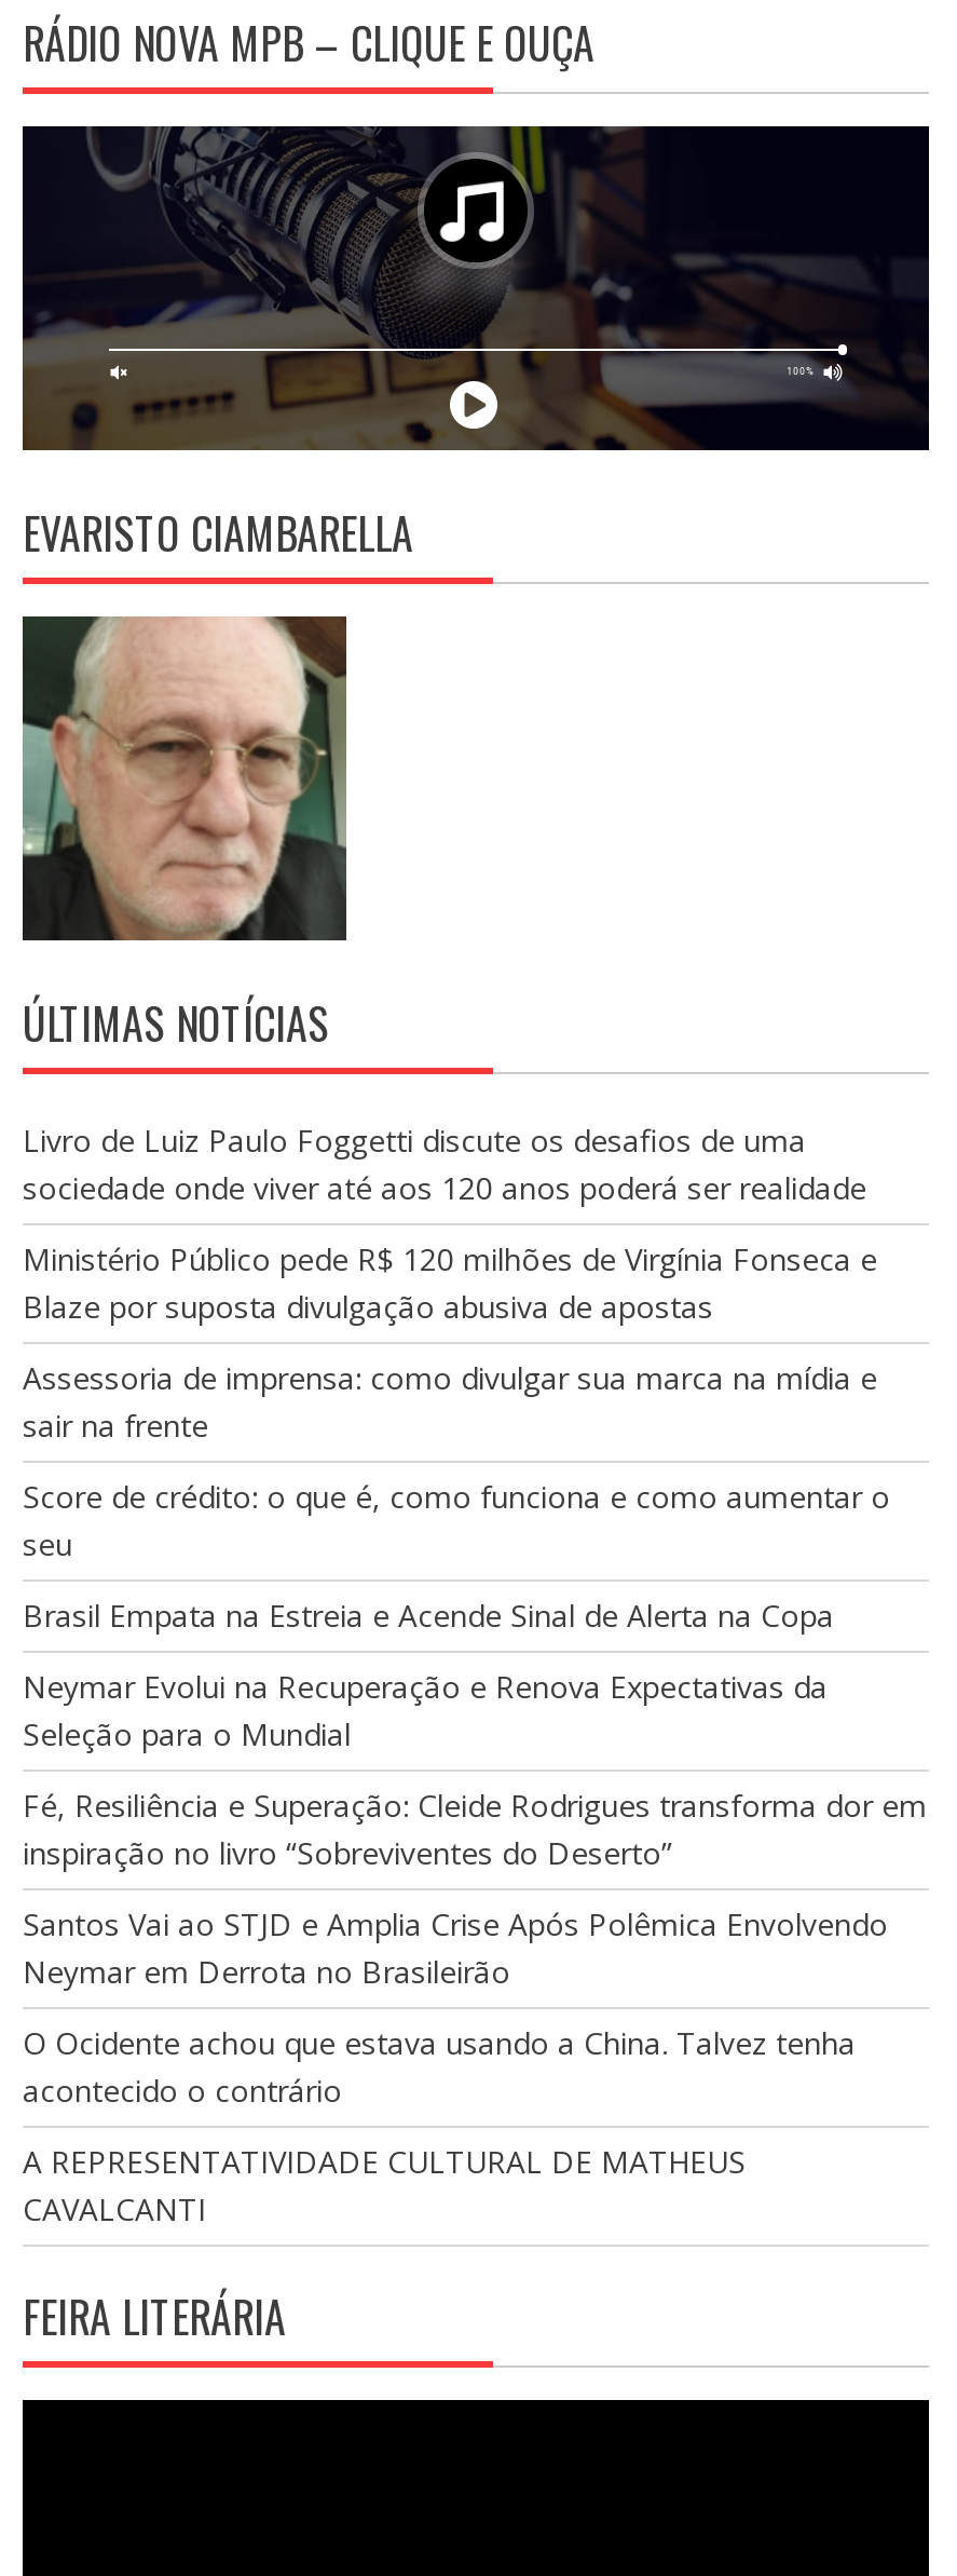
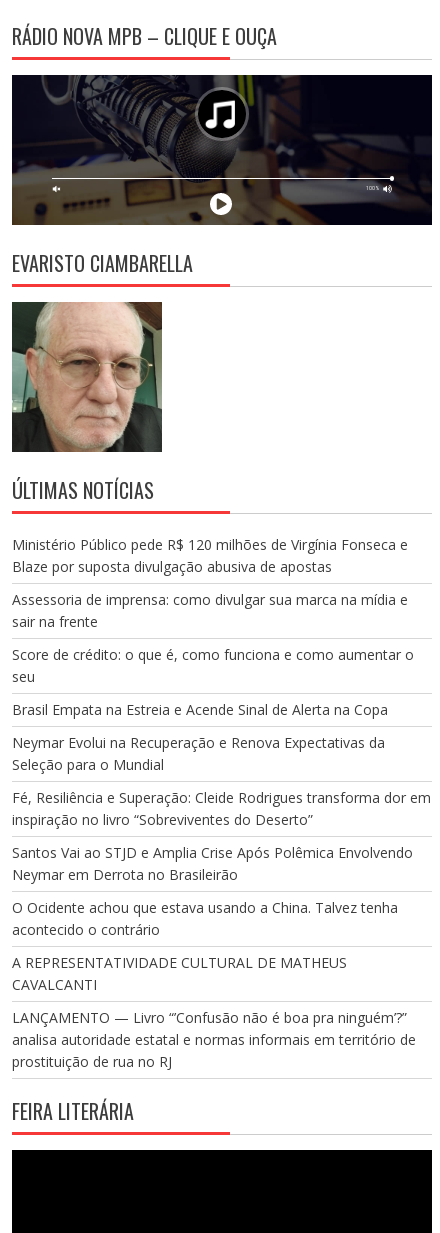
- Livro de Luiz Paulo Foggetti discute os desafios de uma
- sociedade onde viver até aos 120 anos poderá ser realidade

moved up: Ministério Público pede R$ 120 milhões de Virgínia Fonseca e | Blaze por suposta divulgação abusiva de apostas | Assessoria de imprensa: como divulgar sua marca na mídia e | ... | A REPRESENTATIVIDADE CULTURAL DE MATHEUS | CAVALCANTI

+ LANÇAMENTO — Livro “’Confusão não é boa pra ninguém’?”
+ analisa autoridade estatal e normas informais em território de
+ prostituição de rua no RJ
